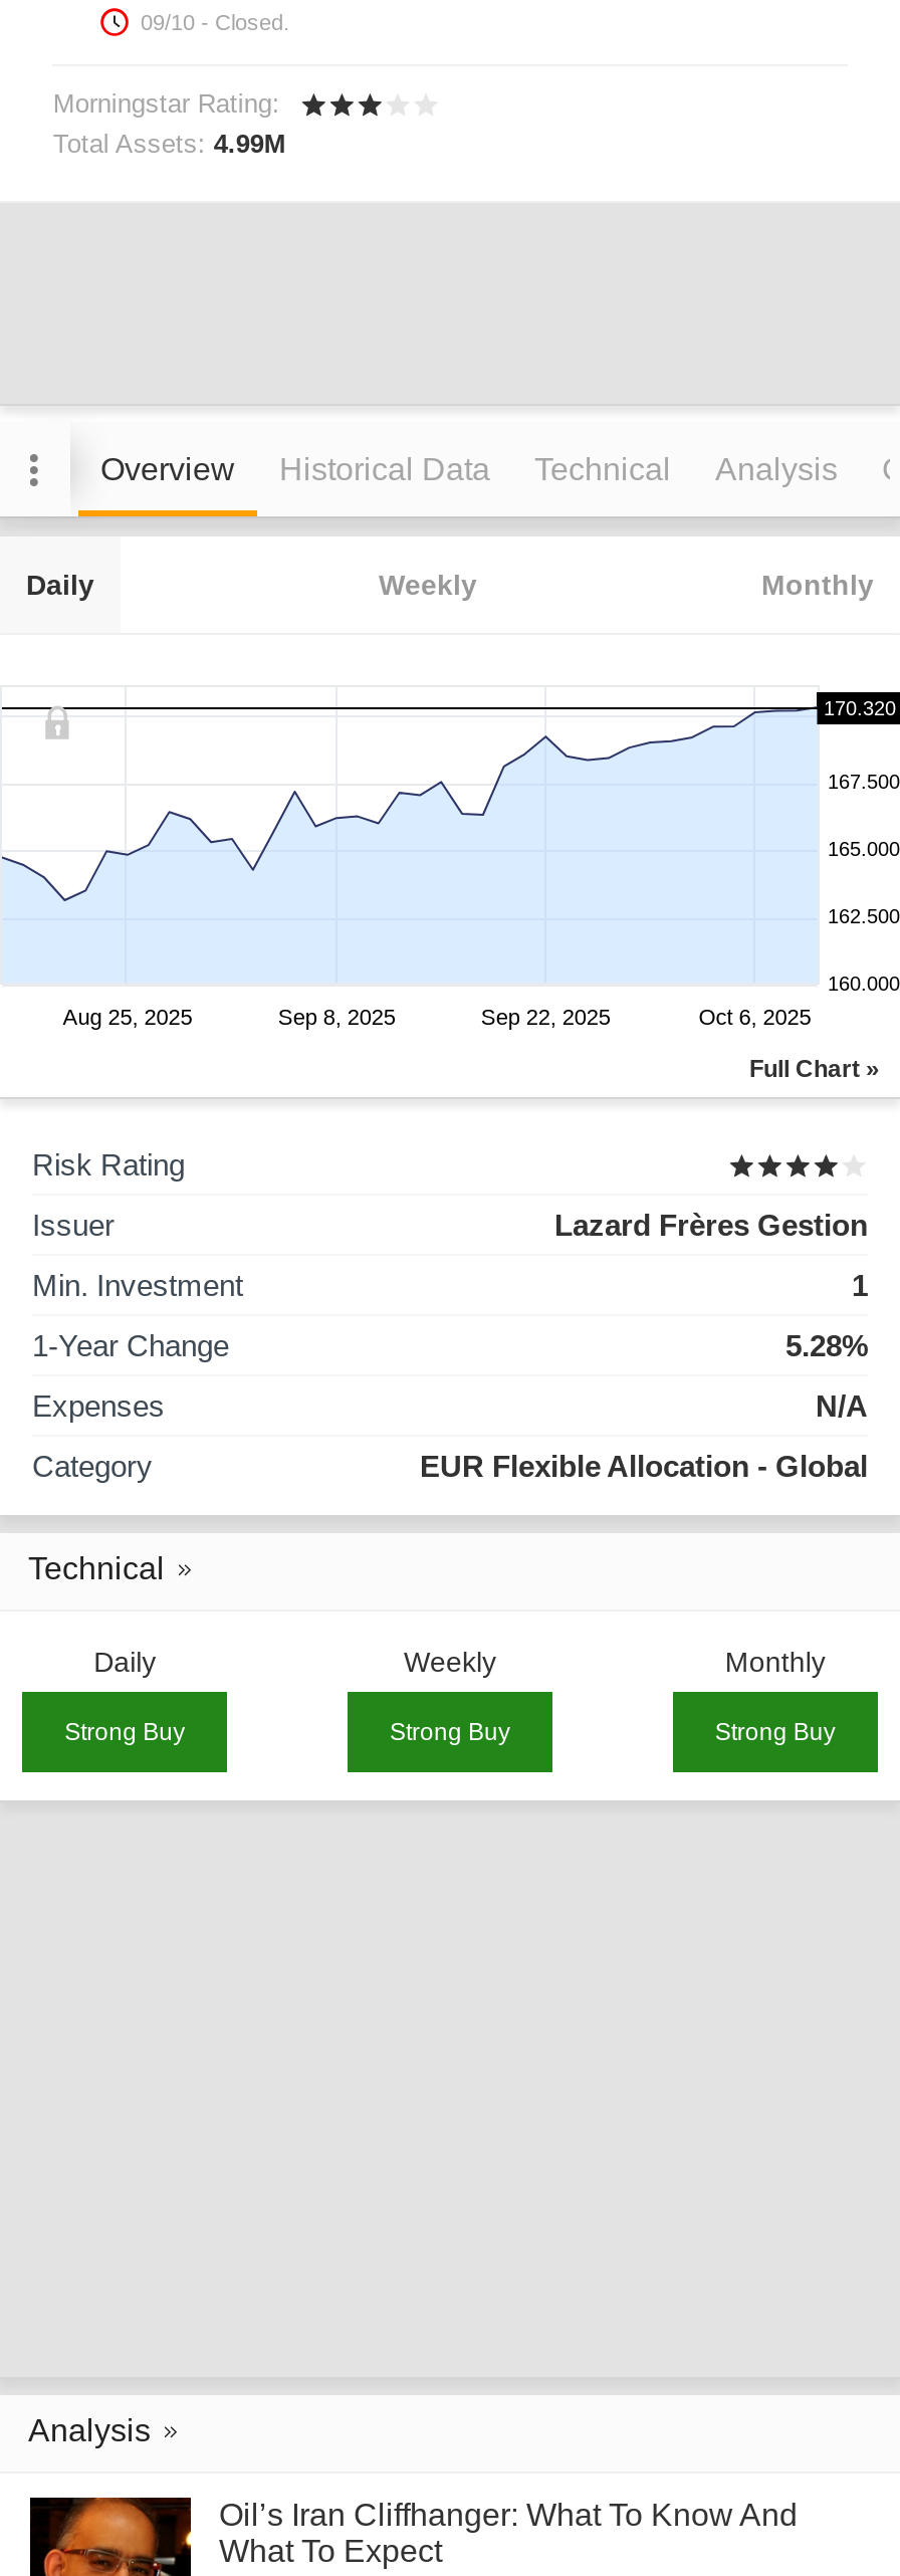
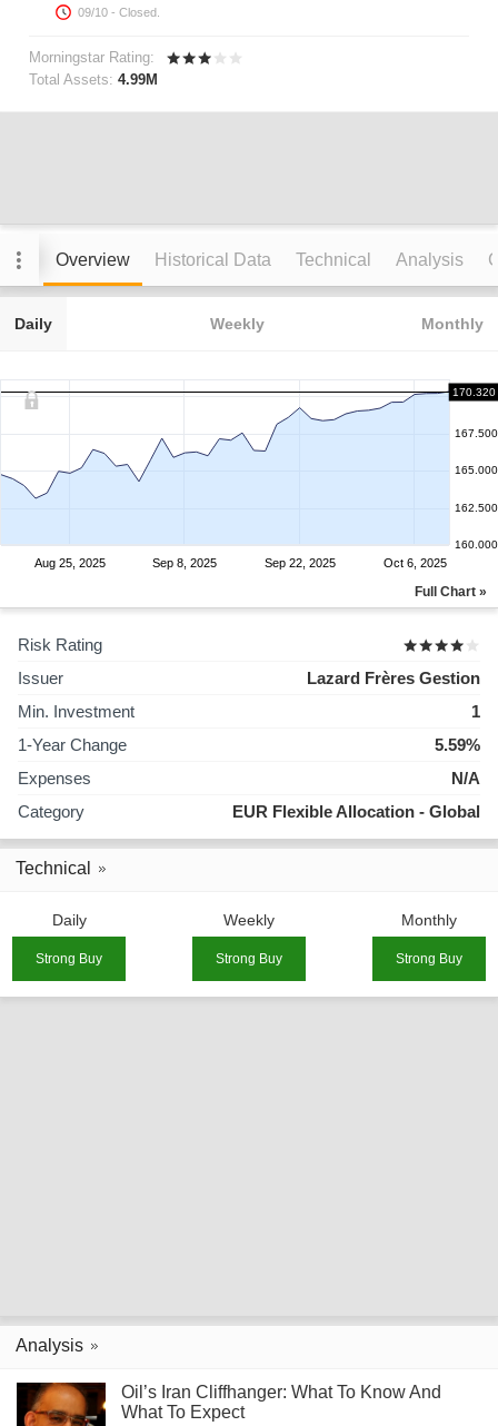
- 5.28%
+ 5.59%
